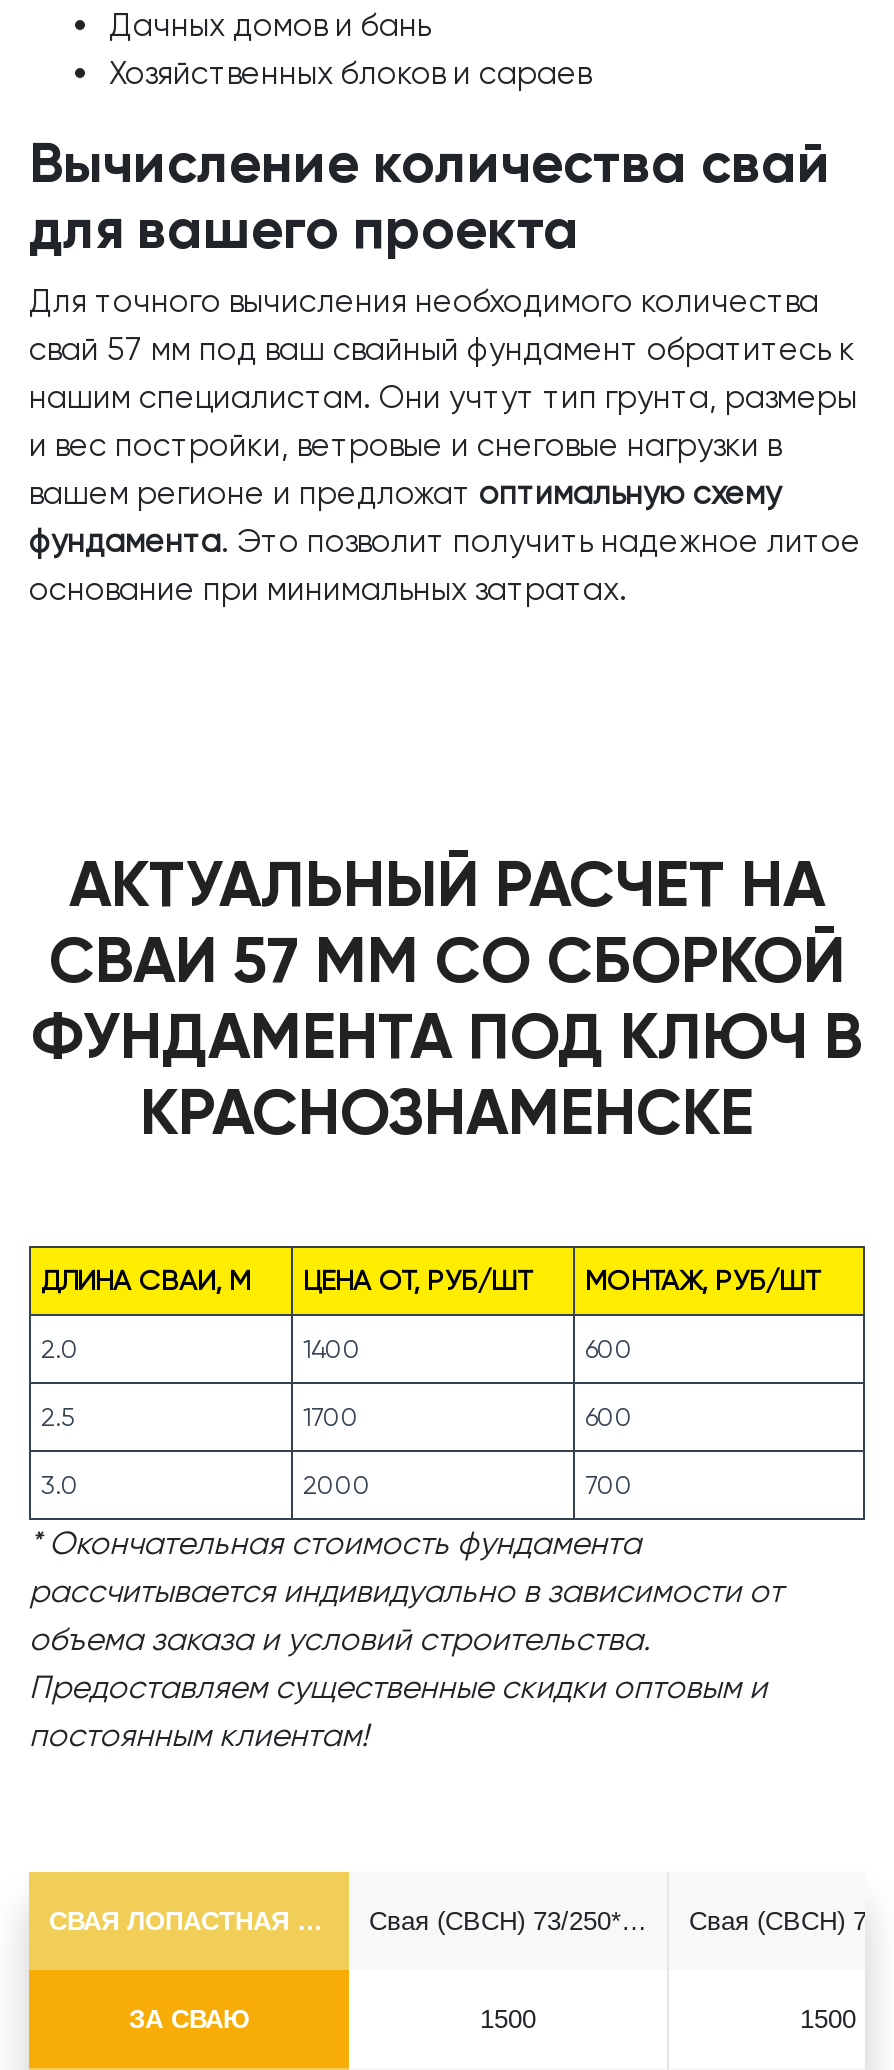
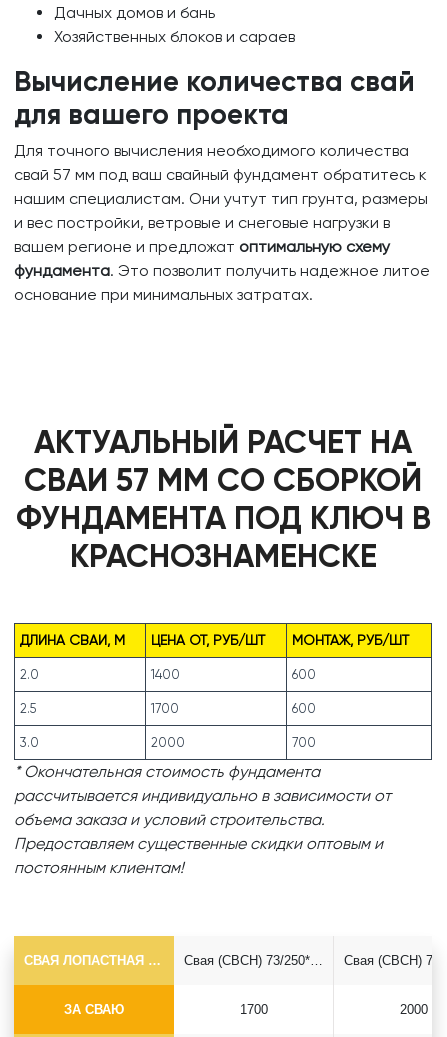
- 1500
+ 1700

- 1500
+ 2000
